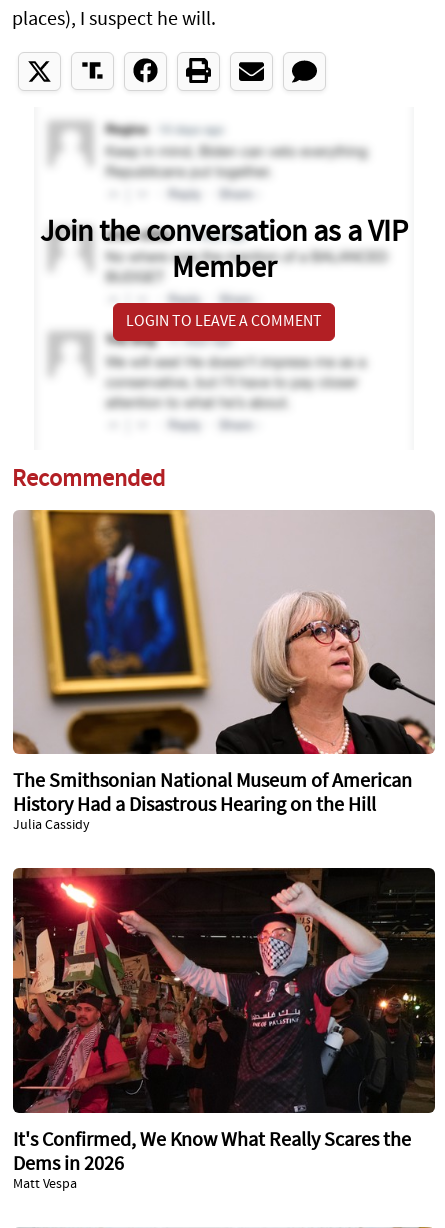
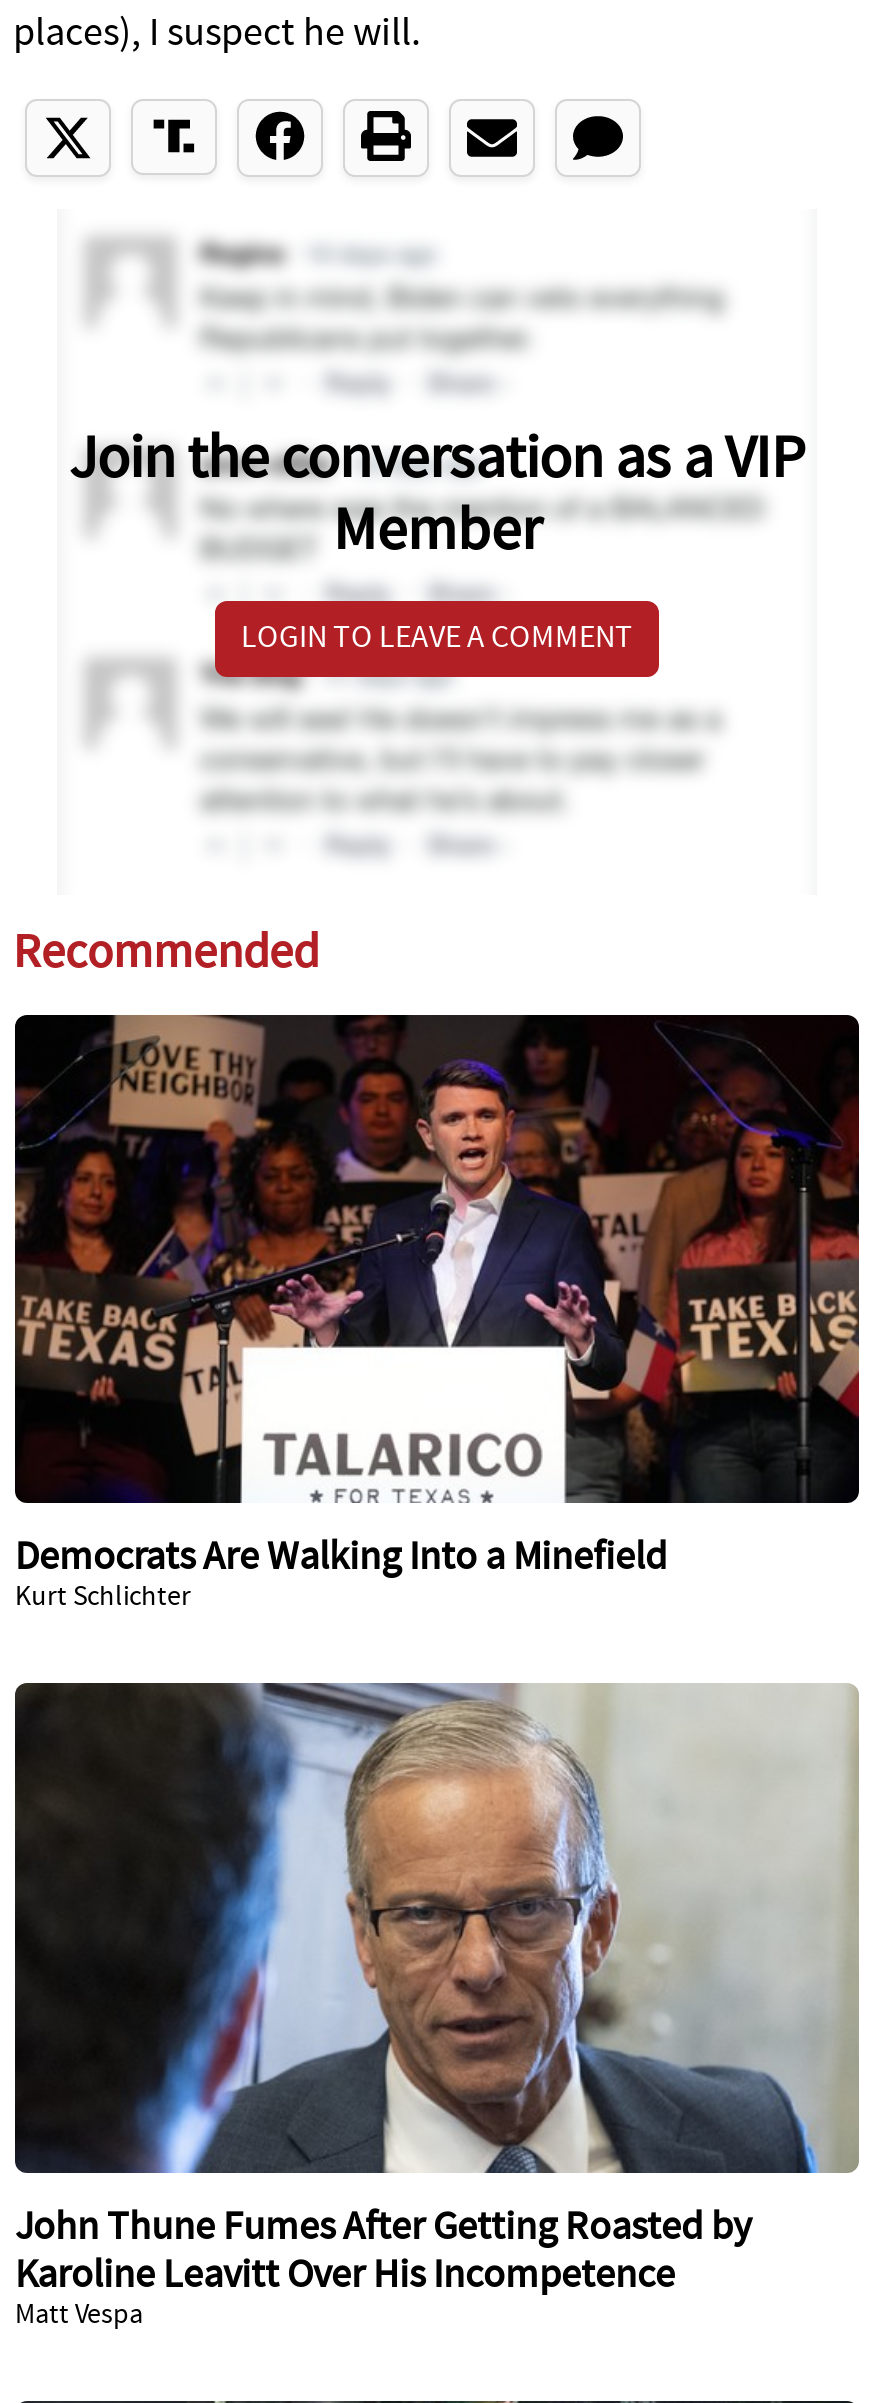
- [image]
- The Smithsonian National Museum of American
- History Had a Disastrous Hearing on the Hill
- Julia Cassidy
+ [image]
+ Democrats Are Walking Into a Minefield
+ Kurt Schlichter

- [image]
- It's Confirmed, We Know What Really Scares the
- Dems in 2026
+ [image]
+ John Thune Fumes After Getting Roasted by
+ Karoline Leavitt Over His Incompetence
